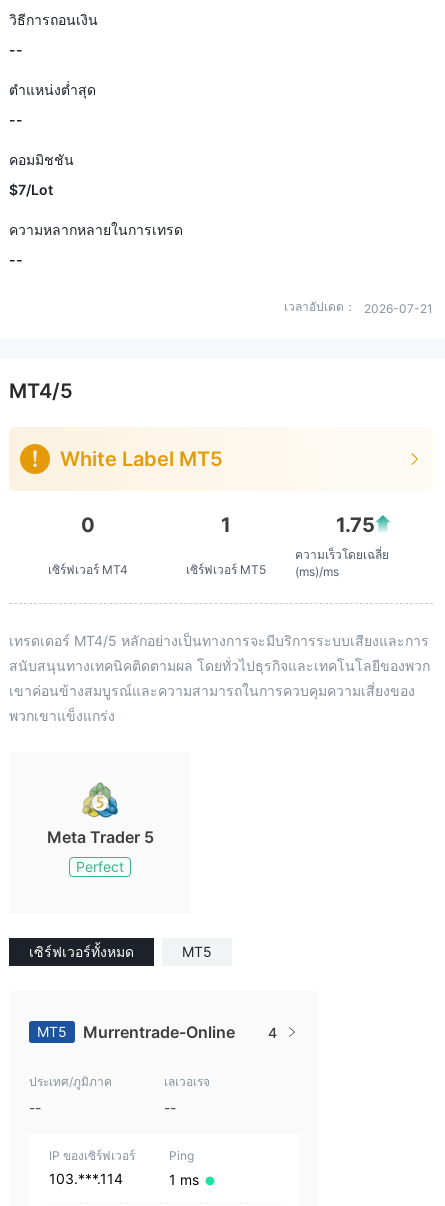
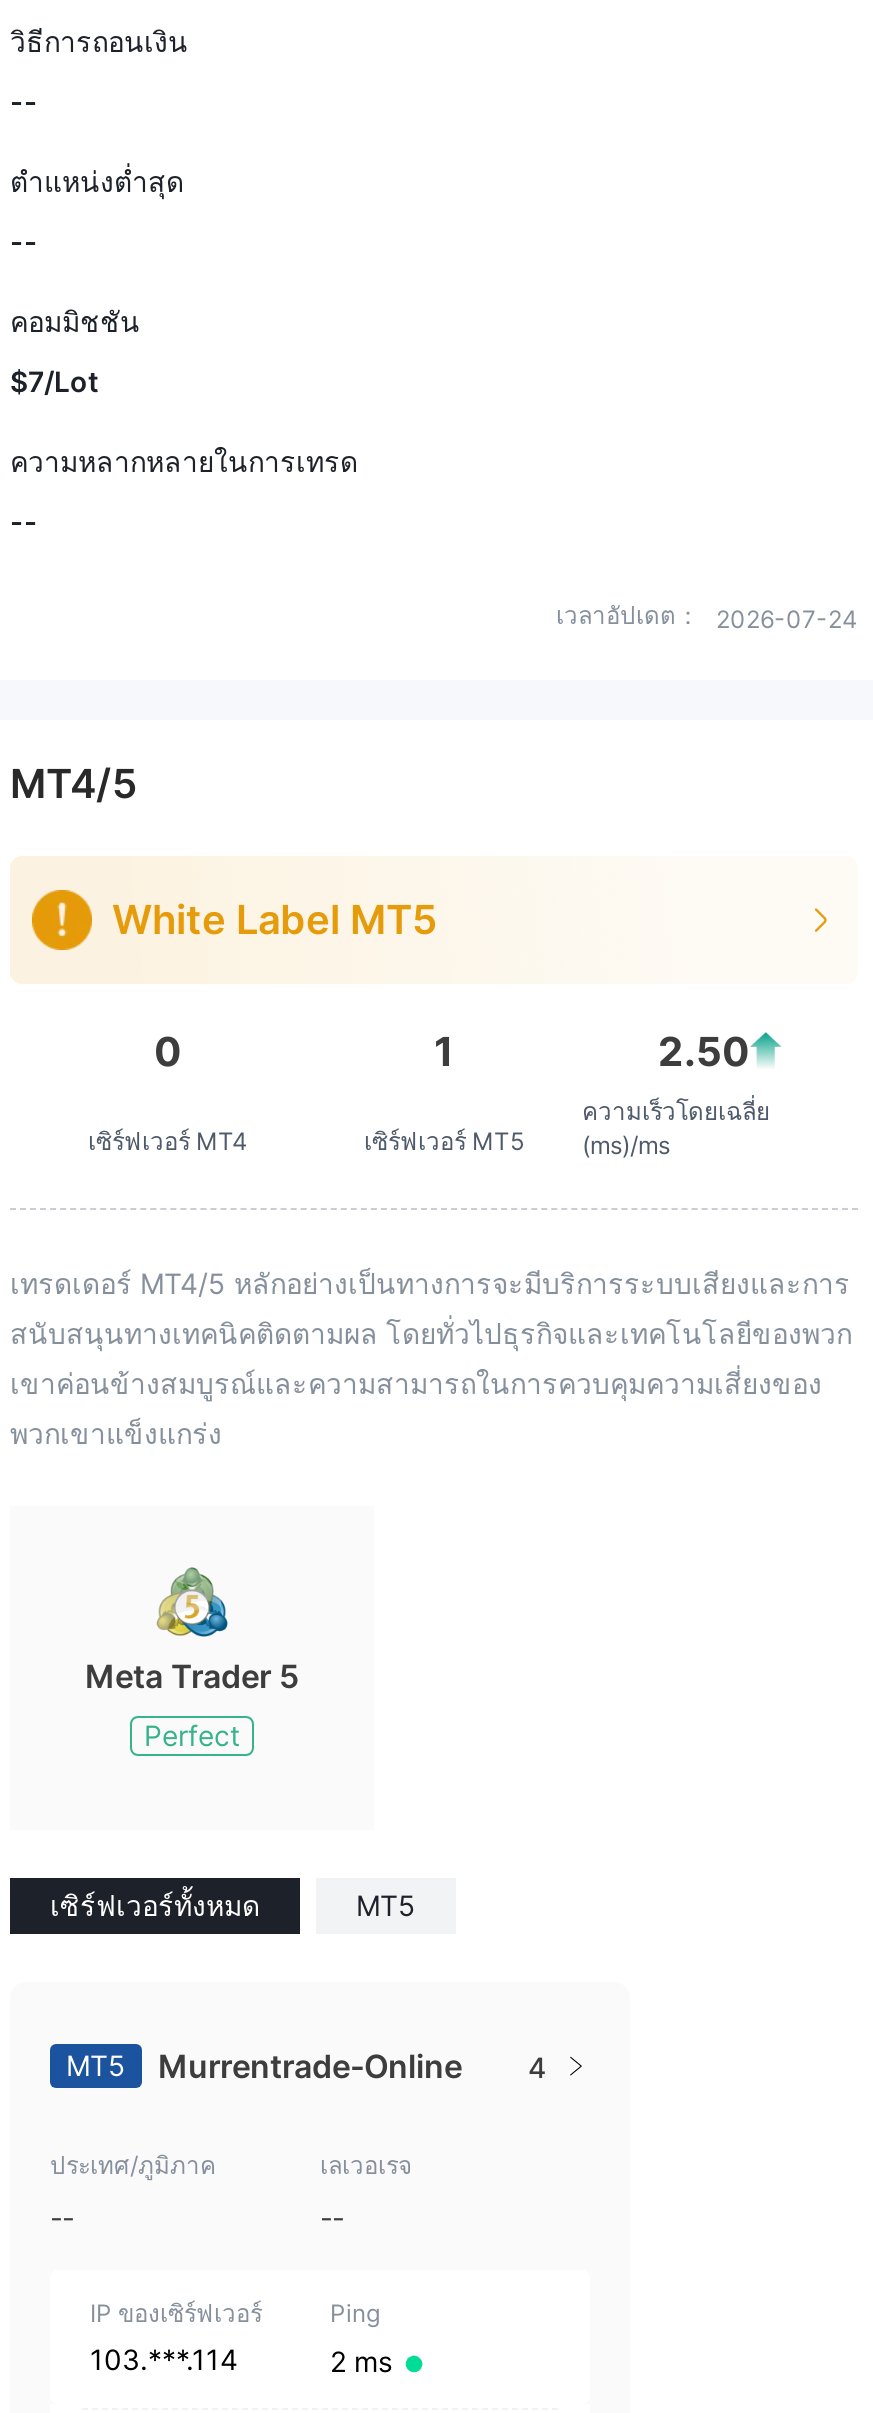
- เวลาอัปเดต： 2026-07-21
+ เวลาอัปเดต： 2026-07-24

- 1.75
+ 2.50

- 1 ms
+ 2 ms
